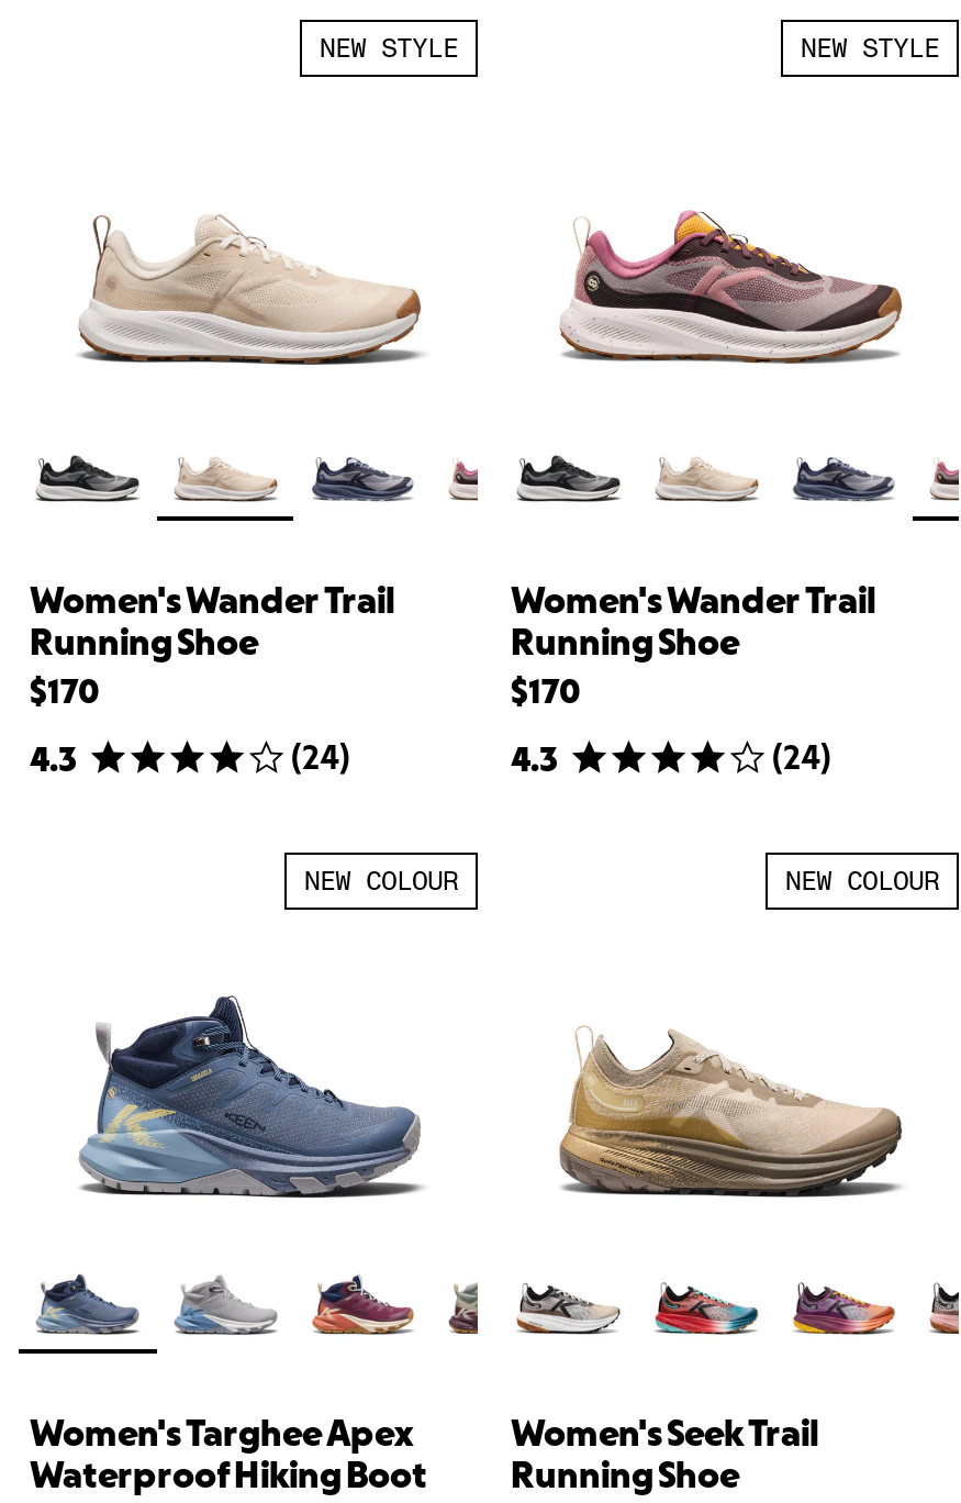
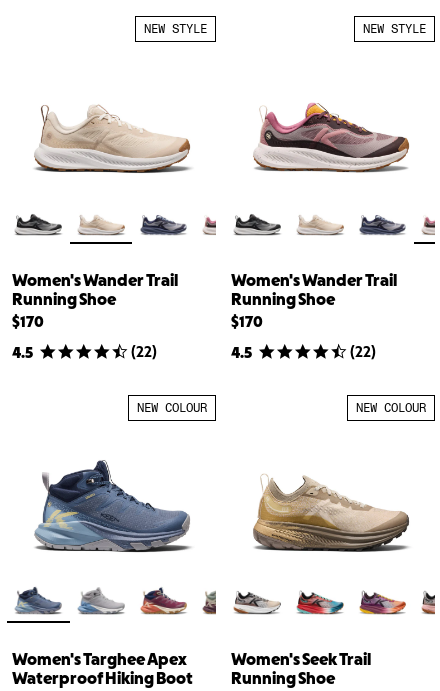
- 4.3
+ 4.5

- (24)
+ (22)

- 4.3
+ 4.5

- (24)
+ (22)
